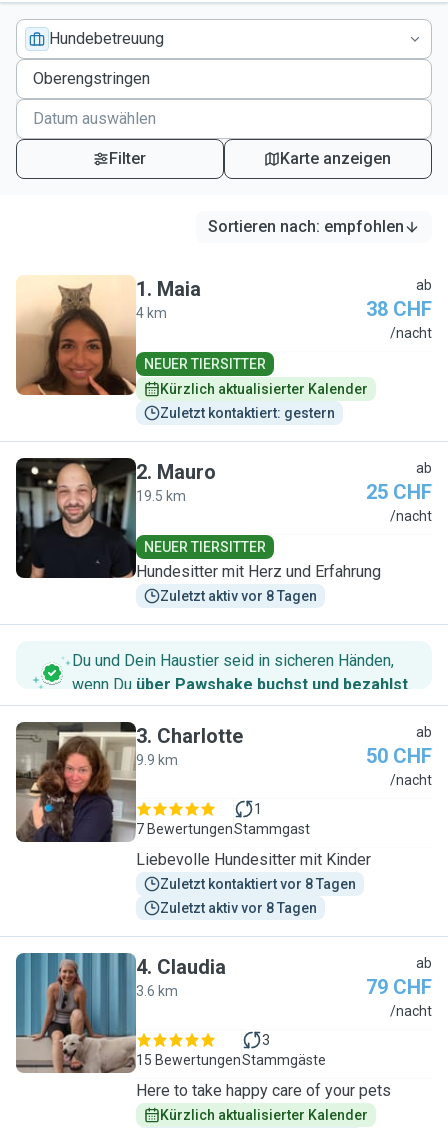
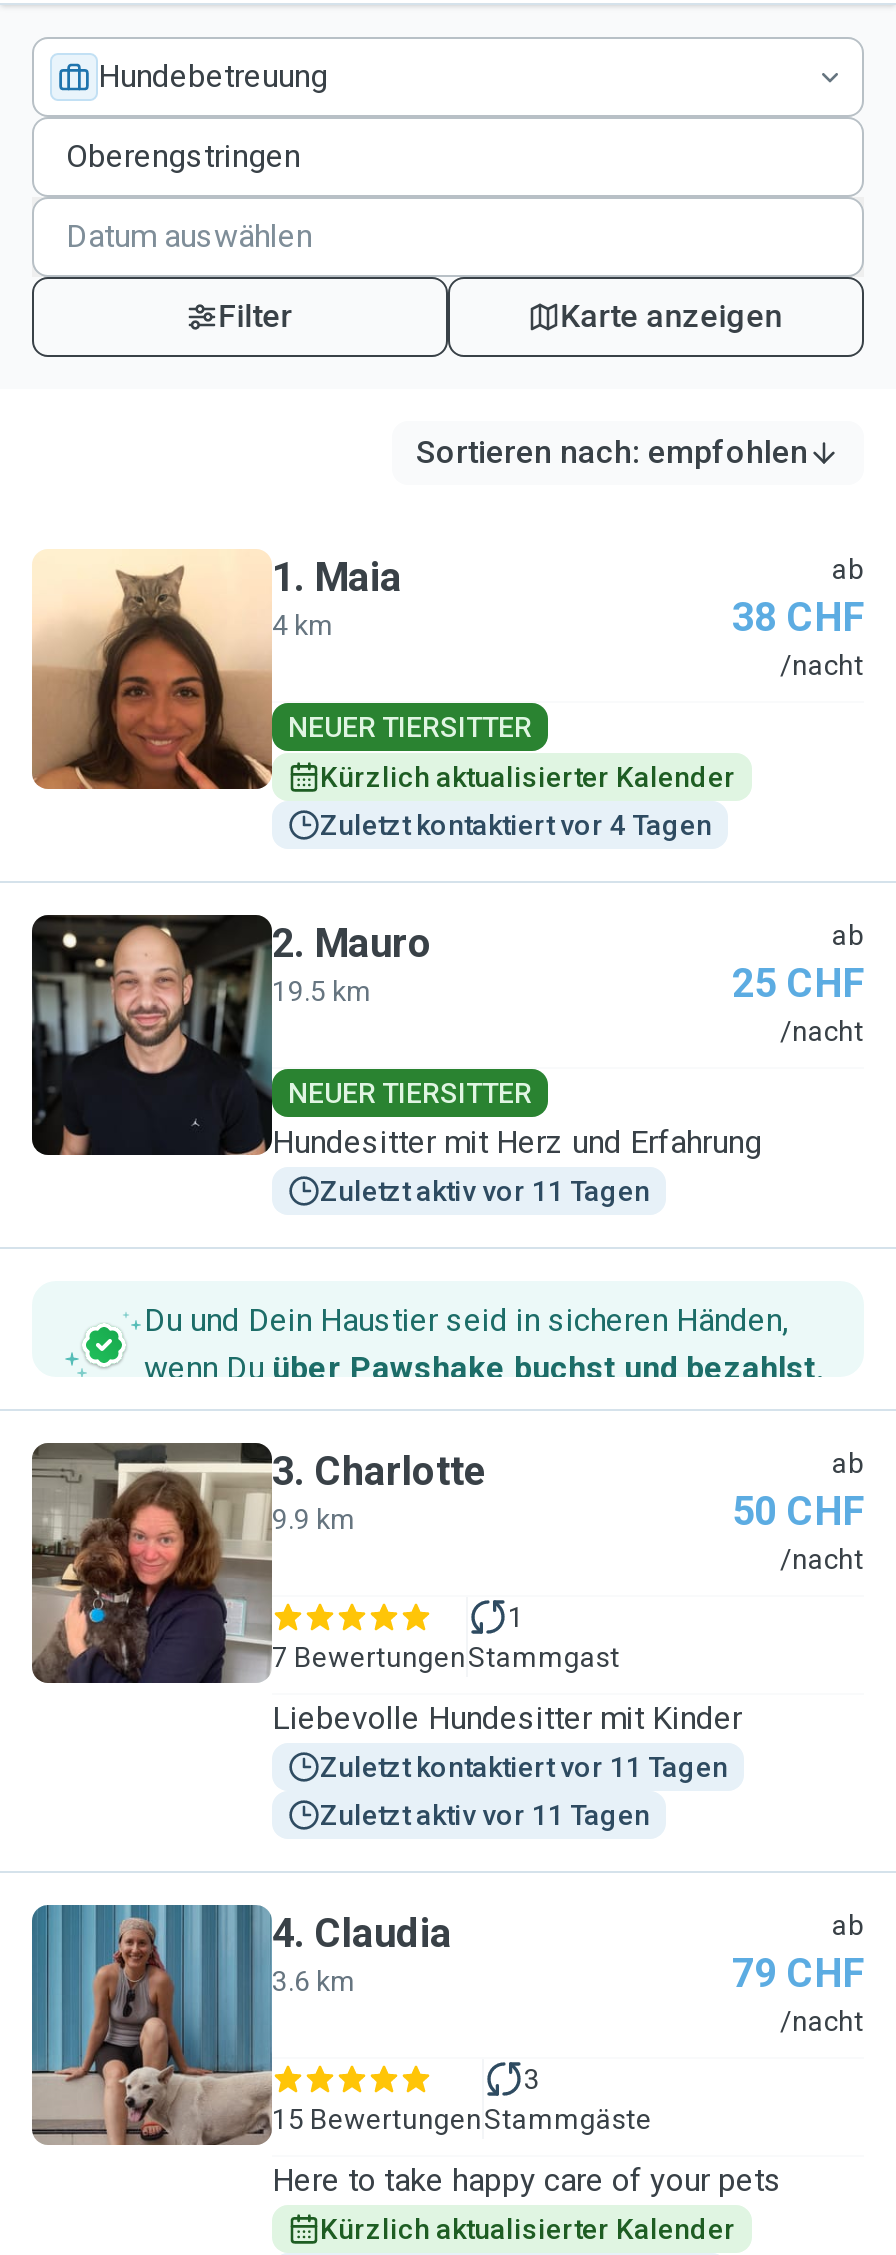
- Zuletzt kontaktiert: gestern
+ Zuletzt kontaktiert vor 4 Tagen

- Zuletzt aktiv vor 8 Tagen
+ Zuletzt aktiv vor 11 Tagen

- Zuletzt kontaktiert vor 8 Tagen
+ Zuletzt kontaktiert vor 11 Tagen

- Zuletzt aktiv vor 8 Tagen
+ Zuletzt aktiv vor 11 Tagen
